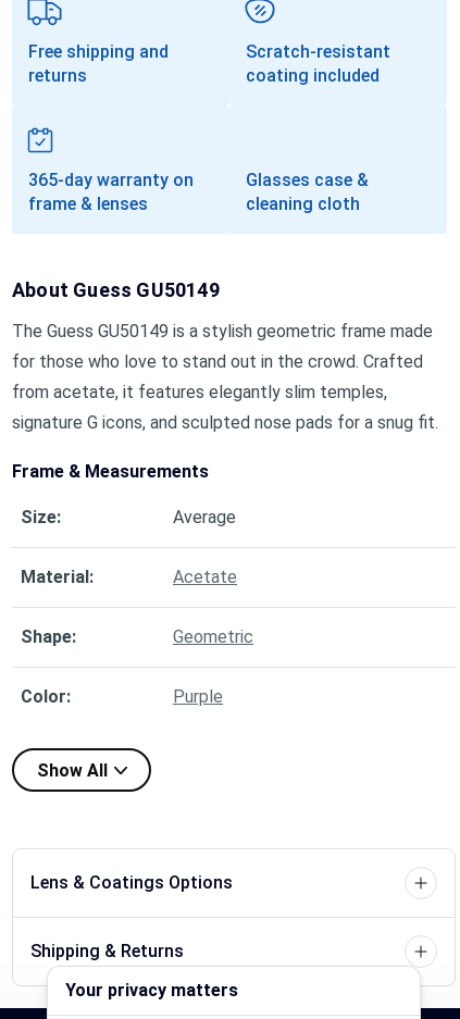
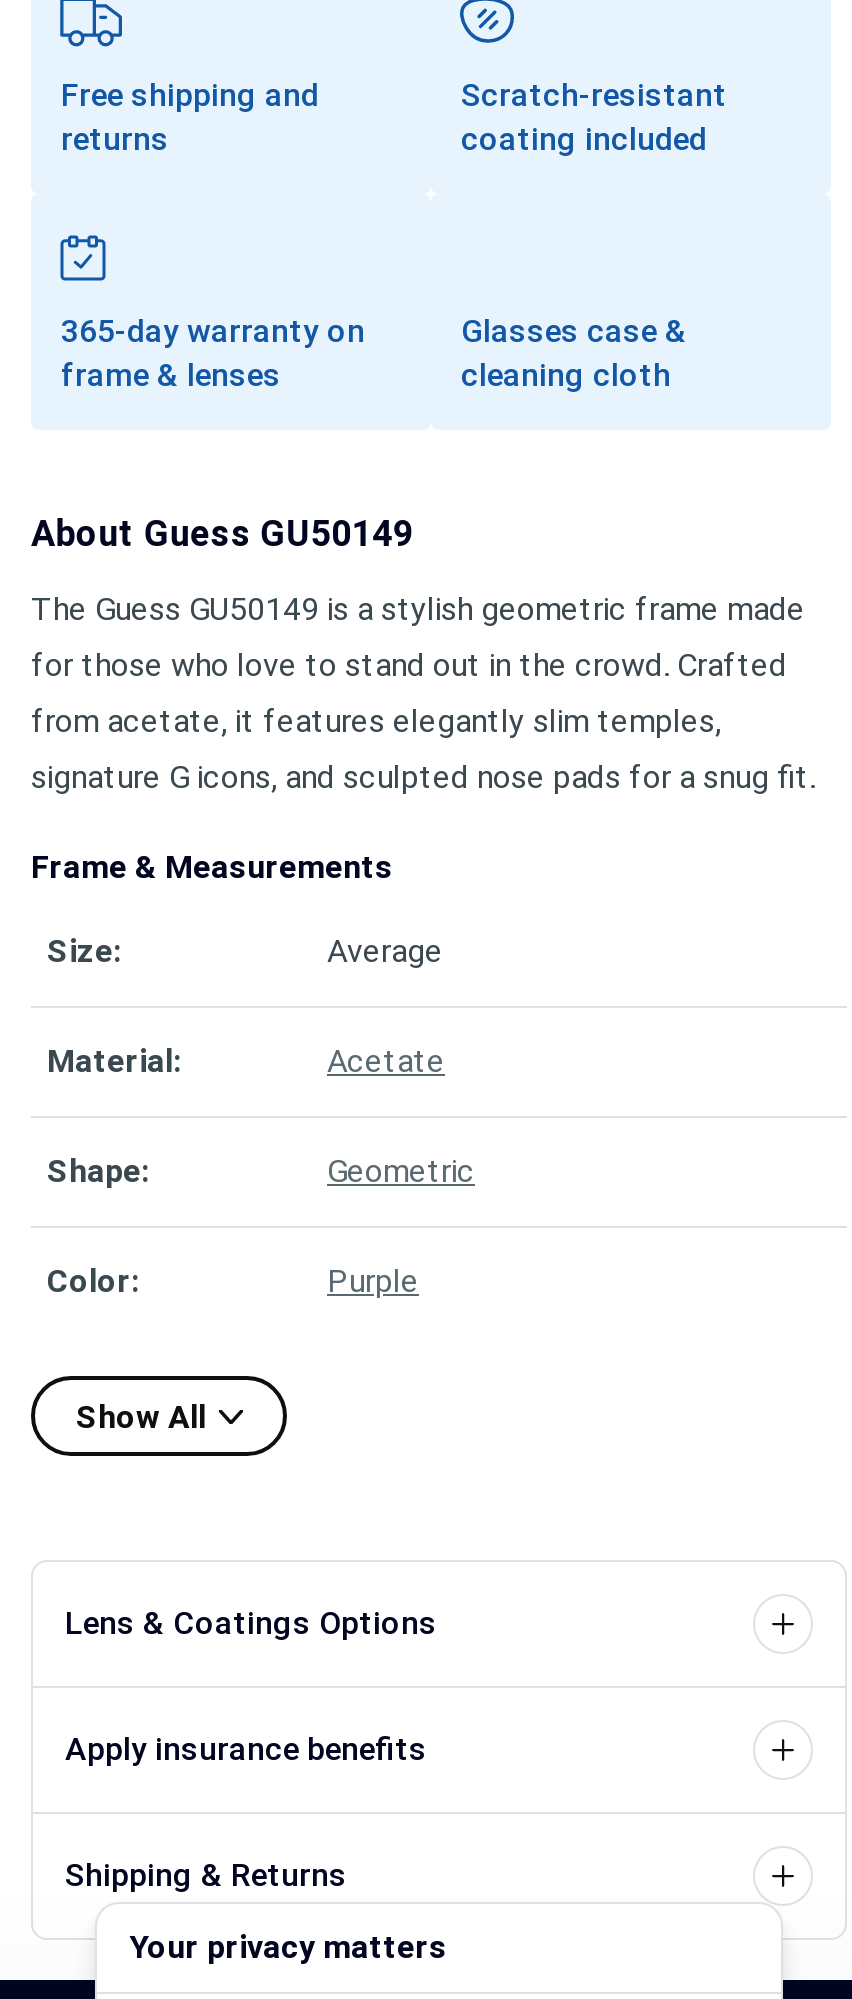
+ Apply insurance benefits
